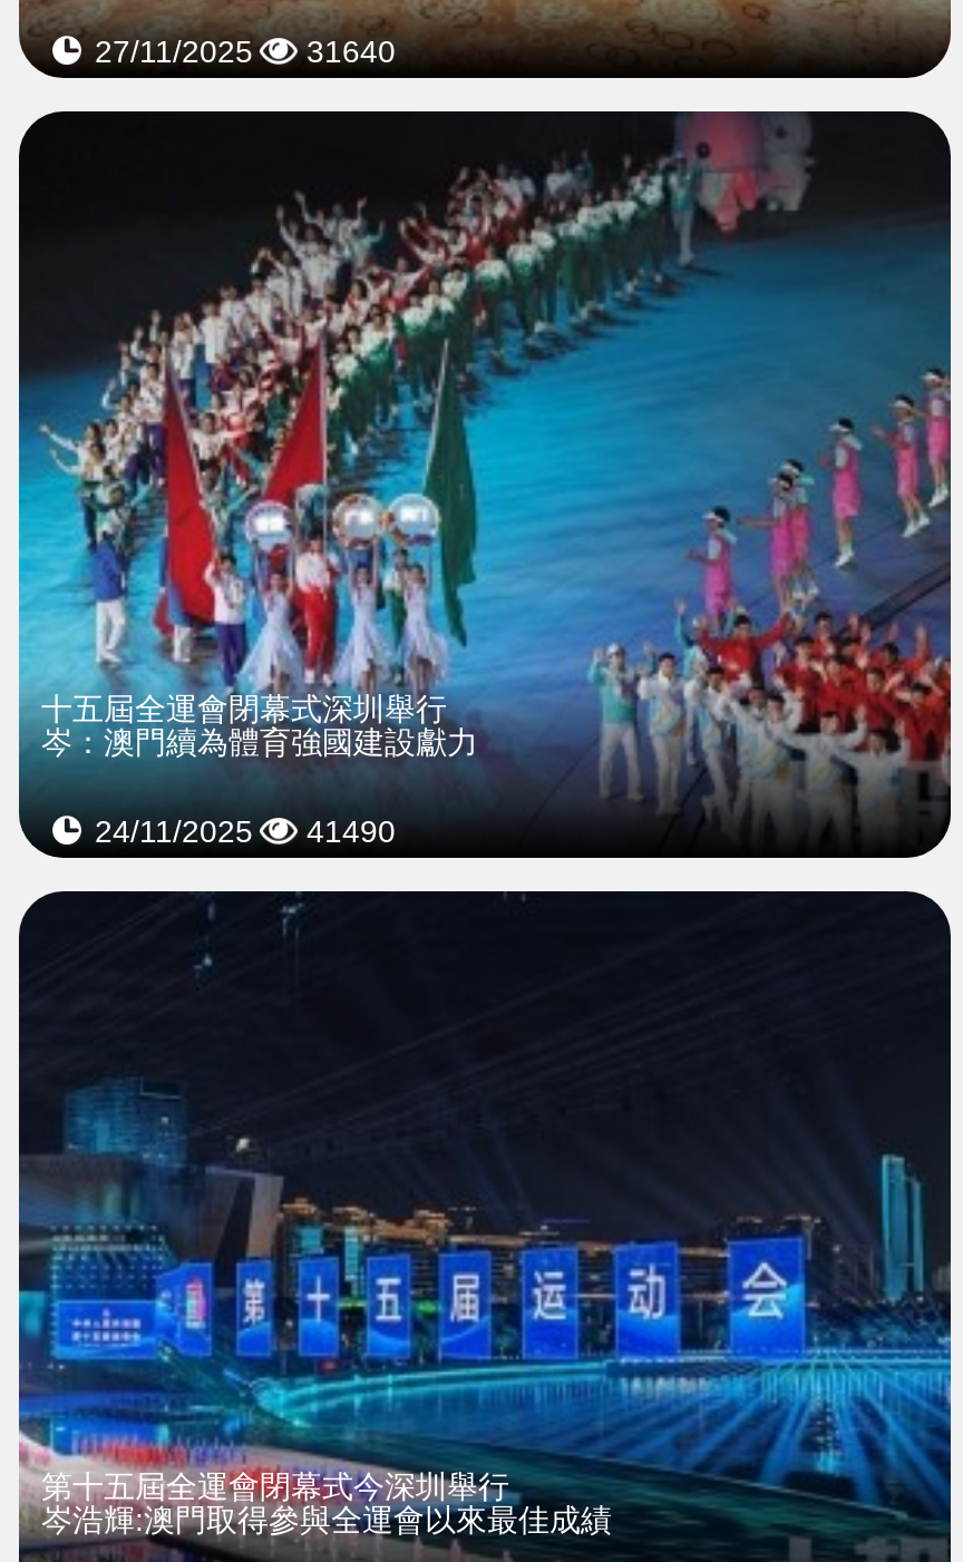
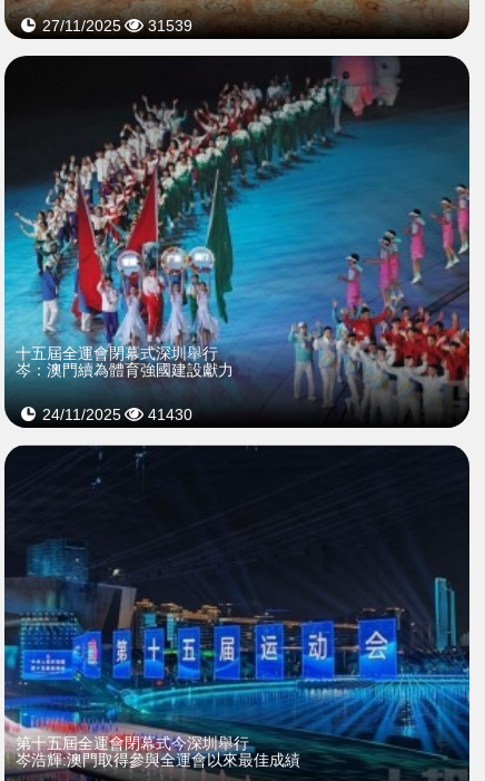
- 27/11/2025 31640
+ 27/11/2025 31539

- 24/11/2025 41490
+ 24/11/2025 41430
